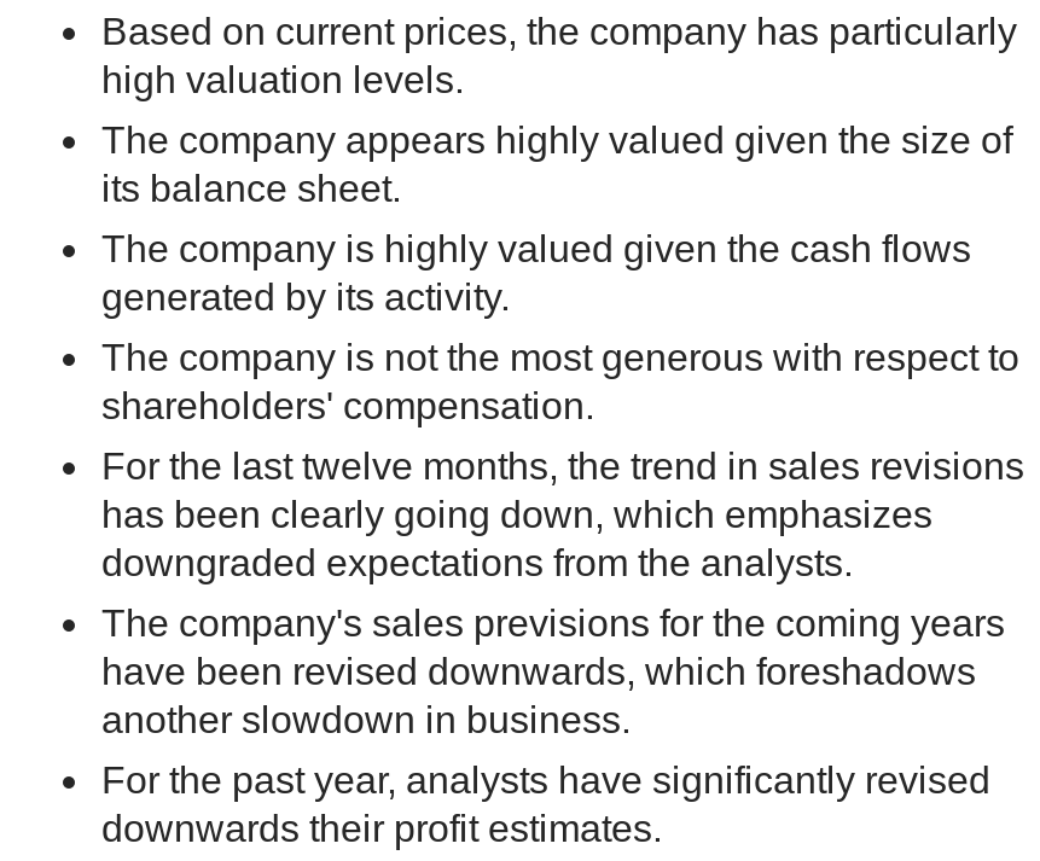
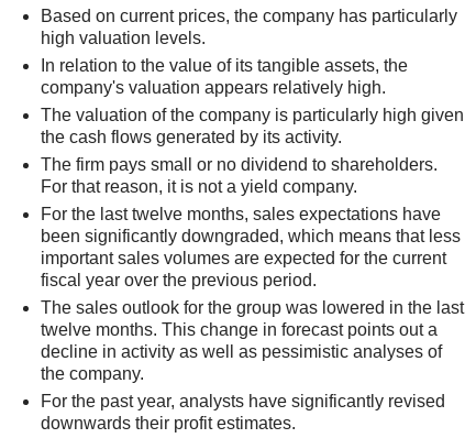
- The company appears highly valued given the size of
- its balance sheet.
+ In relation to the value of its tangible assets, the
+ company's valuation appears relatively high.

- The company is highly valued given the cash flows
- generated by its activity.
+ The valuation of the company is particularly high given
+ the cash flows generated by its activity.

- The company is not the most generous with respect to
- shareholders' compensation.
+ The firm pays small or no dividend to shareholders.
+ For that reason, it is not a yield company.

- For the last twelve months, the trend in sales revisions
- has been clearly going down, which emphasizes
- downgraded expectations from the analysts.
+ For the last twelve months, sales expectations have
+ been significantly downgraded, which means that less
+ important sales volumes are expected for the current
+ fiscal year over the previous period.

- The company's sales previsions for the coming years
- have been revised downwards, which foreshadows
- another slowdown in business.
+ The sales outlook for the group was lowered in the last
+ twelve months. This change in forecast points out a
+ decline in activity as well as pessimistic analyses of
+ the company.
